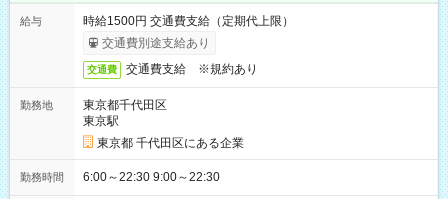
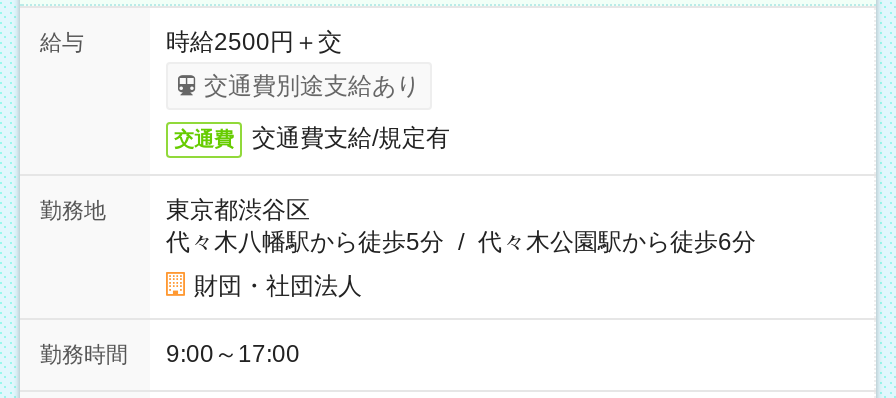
- 時給1500円 交通費支給（定期代上限）
+ 時給2500円＋交

- 交通費支給 ※規約あり
+ 交通費支給/規定有

- 東京都千代田区
- 東京駅
+ 東京都渋谷区
+ 代々木八幡駅から徒歩5分 / 代々木公園駅から徒歩6分

- 東京都 千代田区にある企業
+ 財団・社団法人

- 勤務時間 6:00～22:30 9:00～22:30
+ 勤務時間 9:00～17:00
